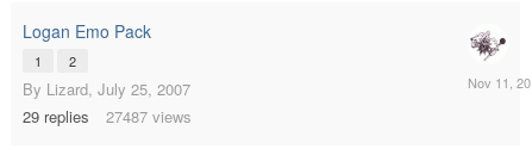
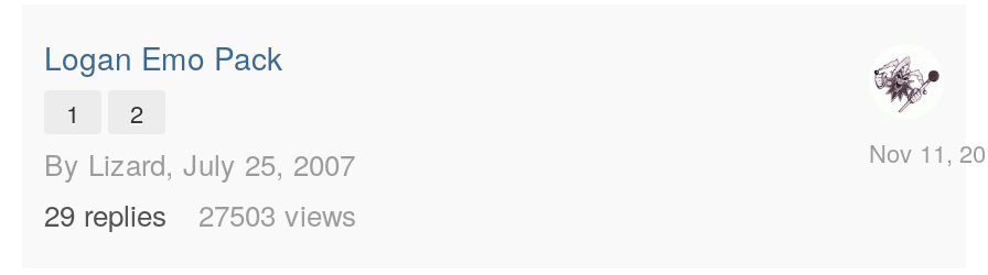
- 29 replies 27487 views
+ 29 replies 27503 views
